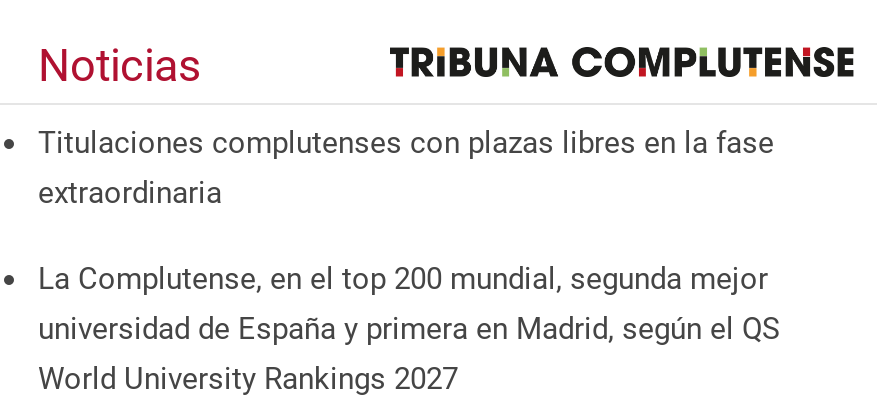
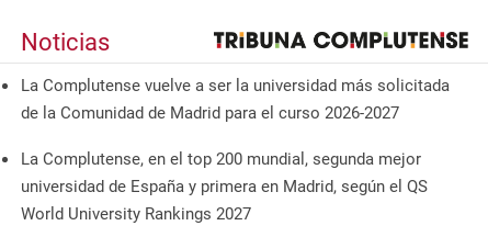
- Titulaciones complutenses con plazas libres en la fase
- extraordinaria
+ La Complutense vuelve a ser la universidad más solicitada
+ de la Comunidad de Madrid para el curso 2026-2027
